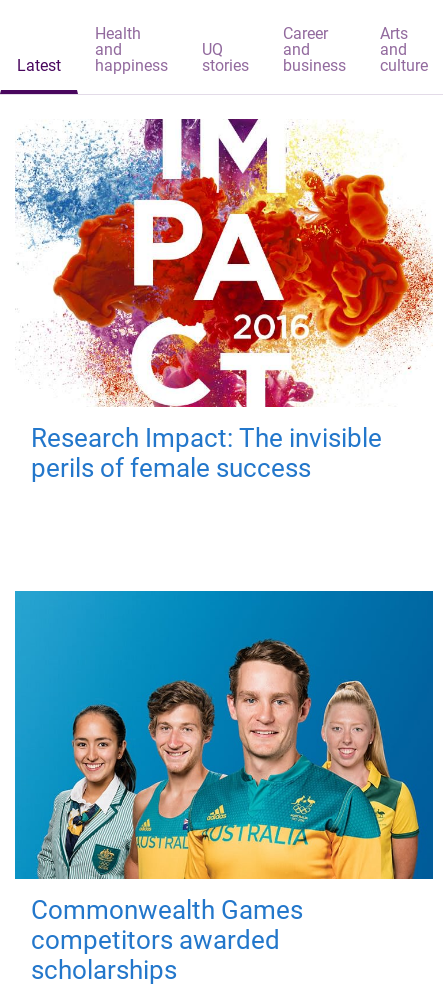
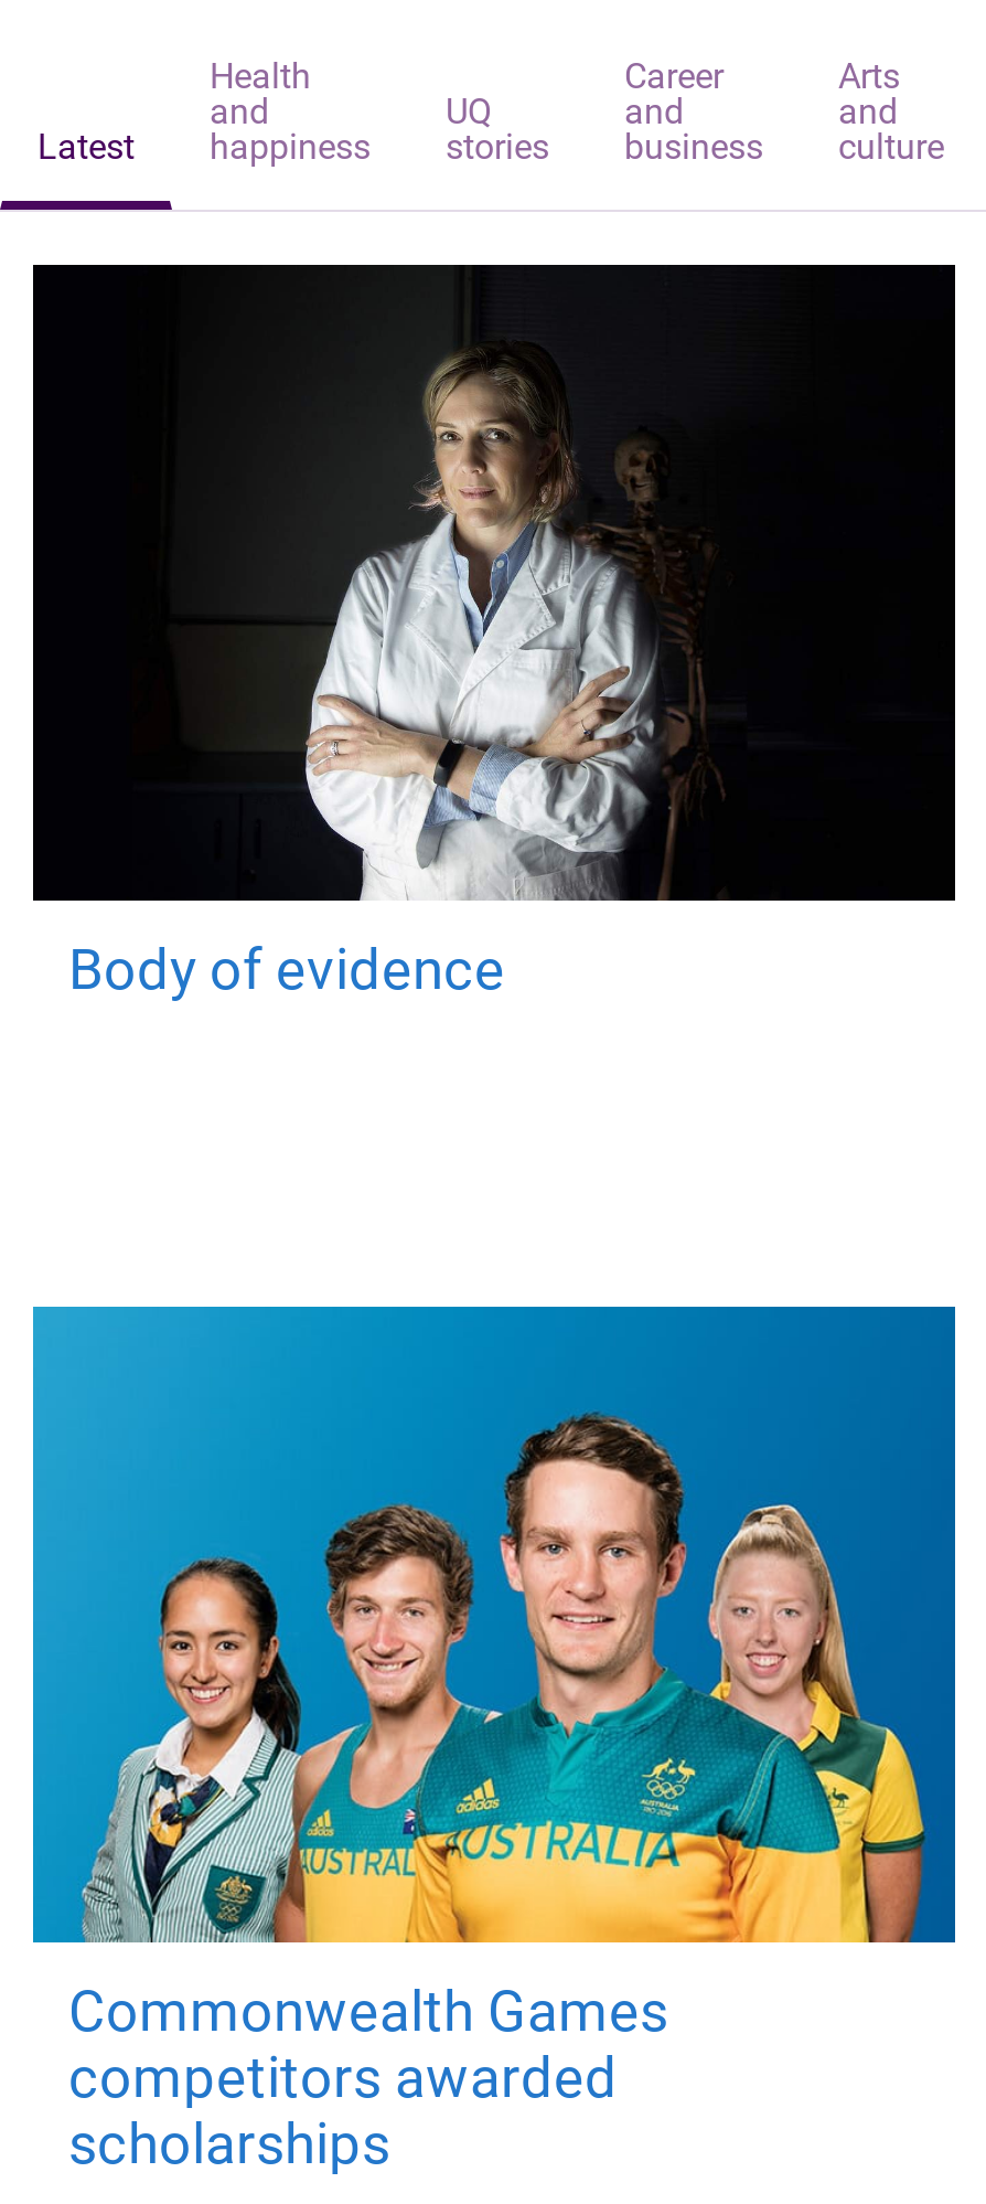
- [image]
- Research Impact: The invisible
- perils of female success
+ [image]
+ Body of evidence
